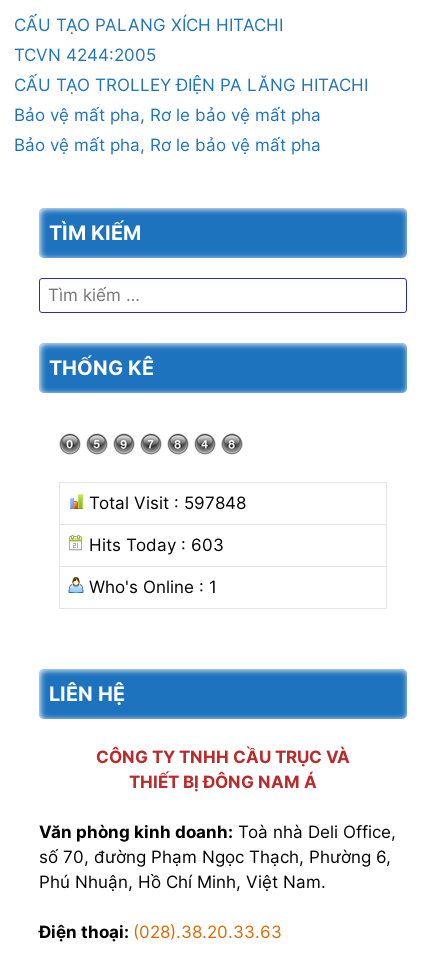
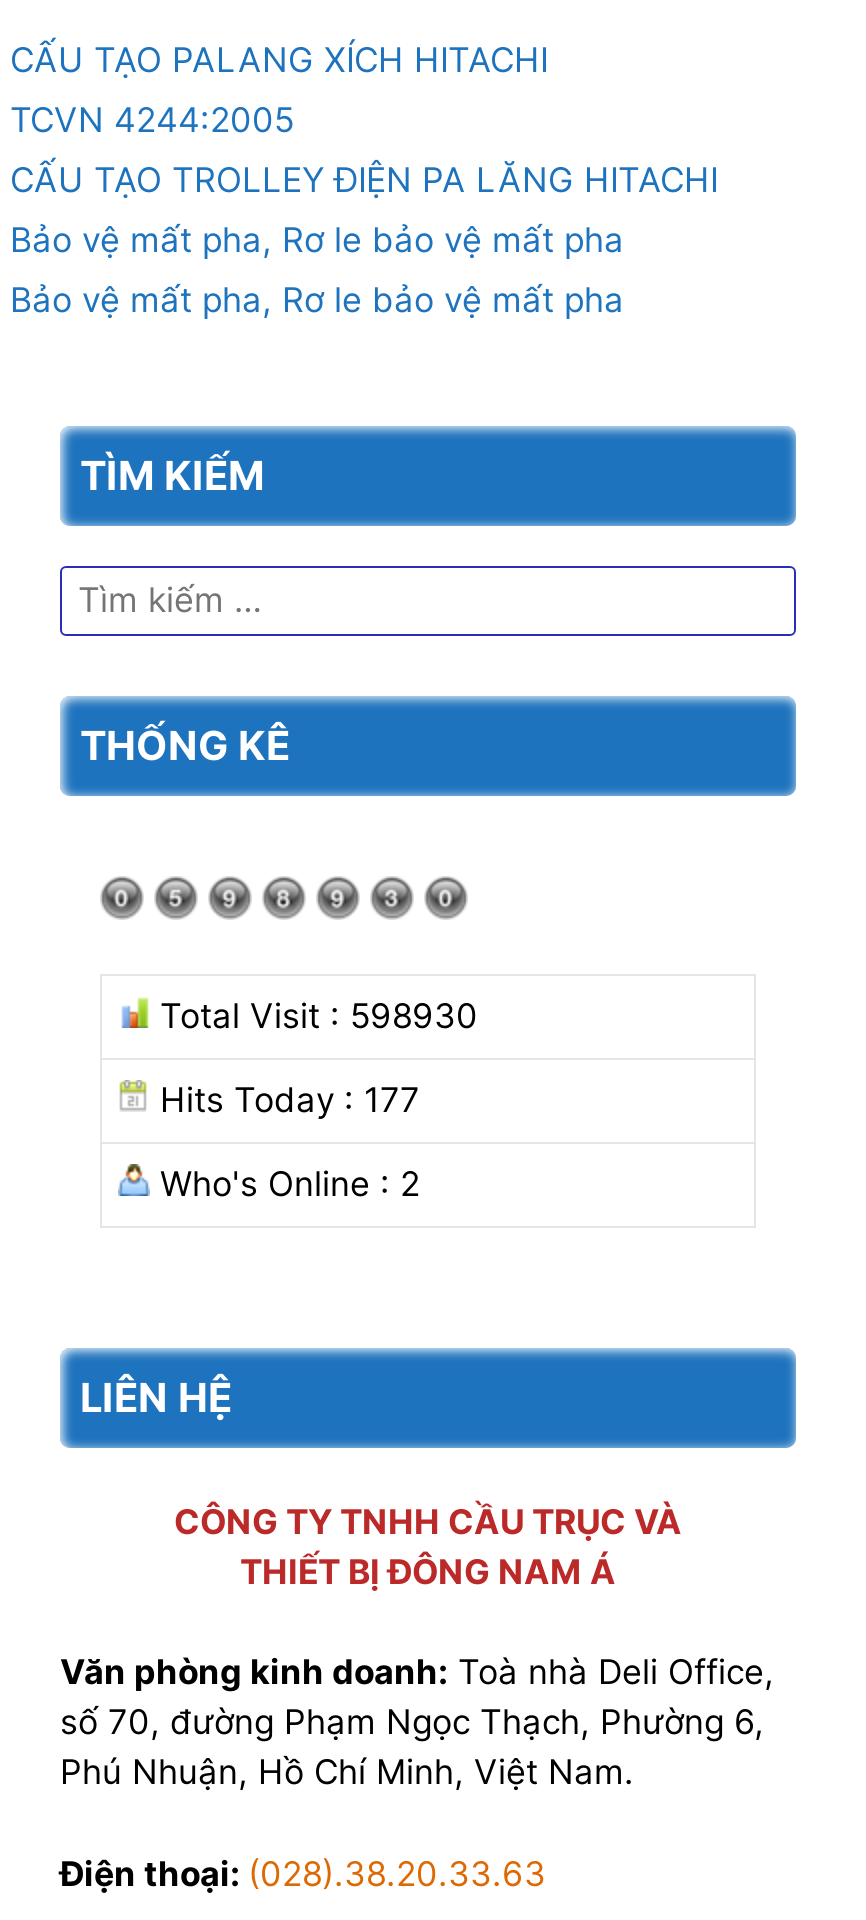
- Total Visit : 597848
+ Total Visit : 598930

- Hits Today : 603
+ Hits Today : 177

- Who's Online : 1
+ Who's Online : 2
